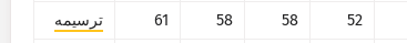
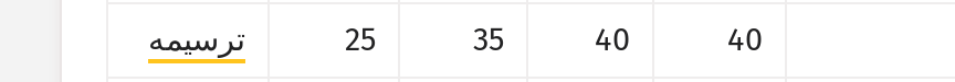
- 61
+ 25

- 58
+ 35

- 58
+ 40

- 52
+ 40
